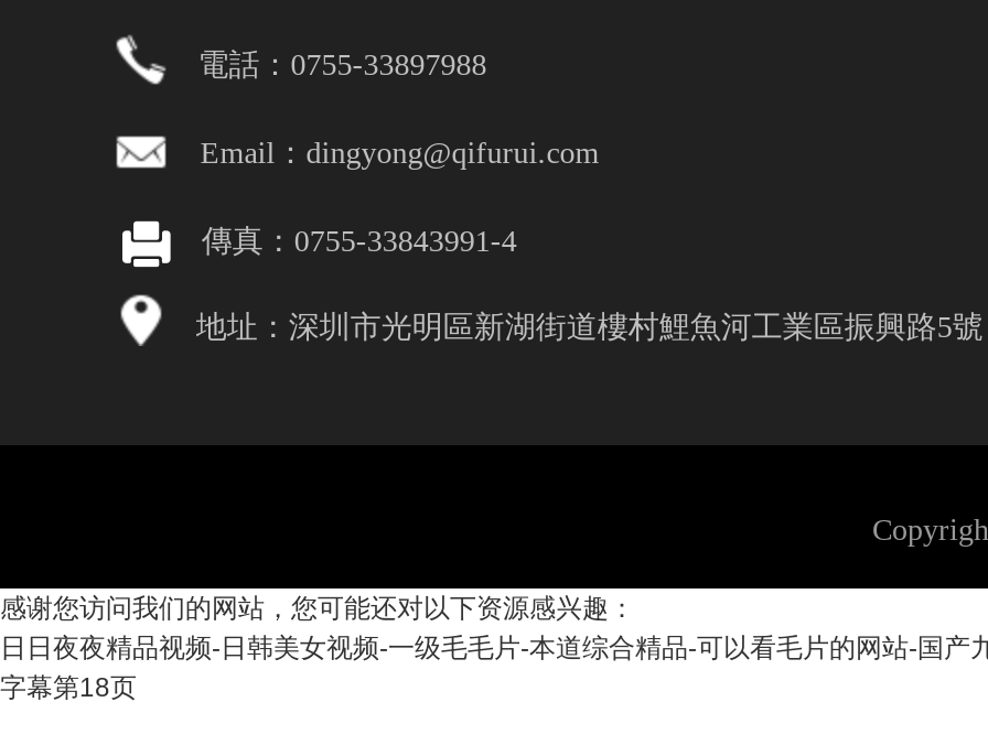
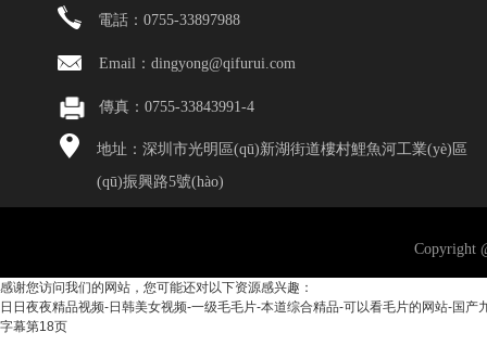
- 地址：深圳市光明區新湖街道樓村鯉魚河工業區振興路5號
+ 地址：深圳市光明區(qū)新湖街道樓村鯉魚河工業(yè)區
+ (qū)振興路5號(hào)
